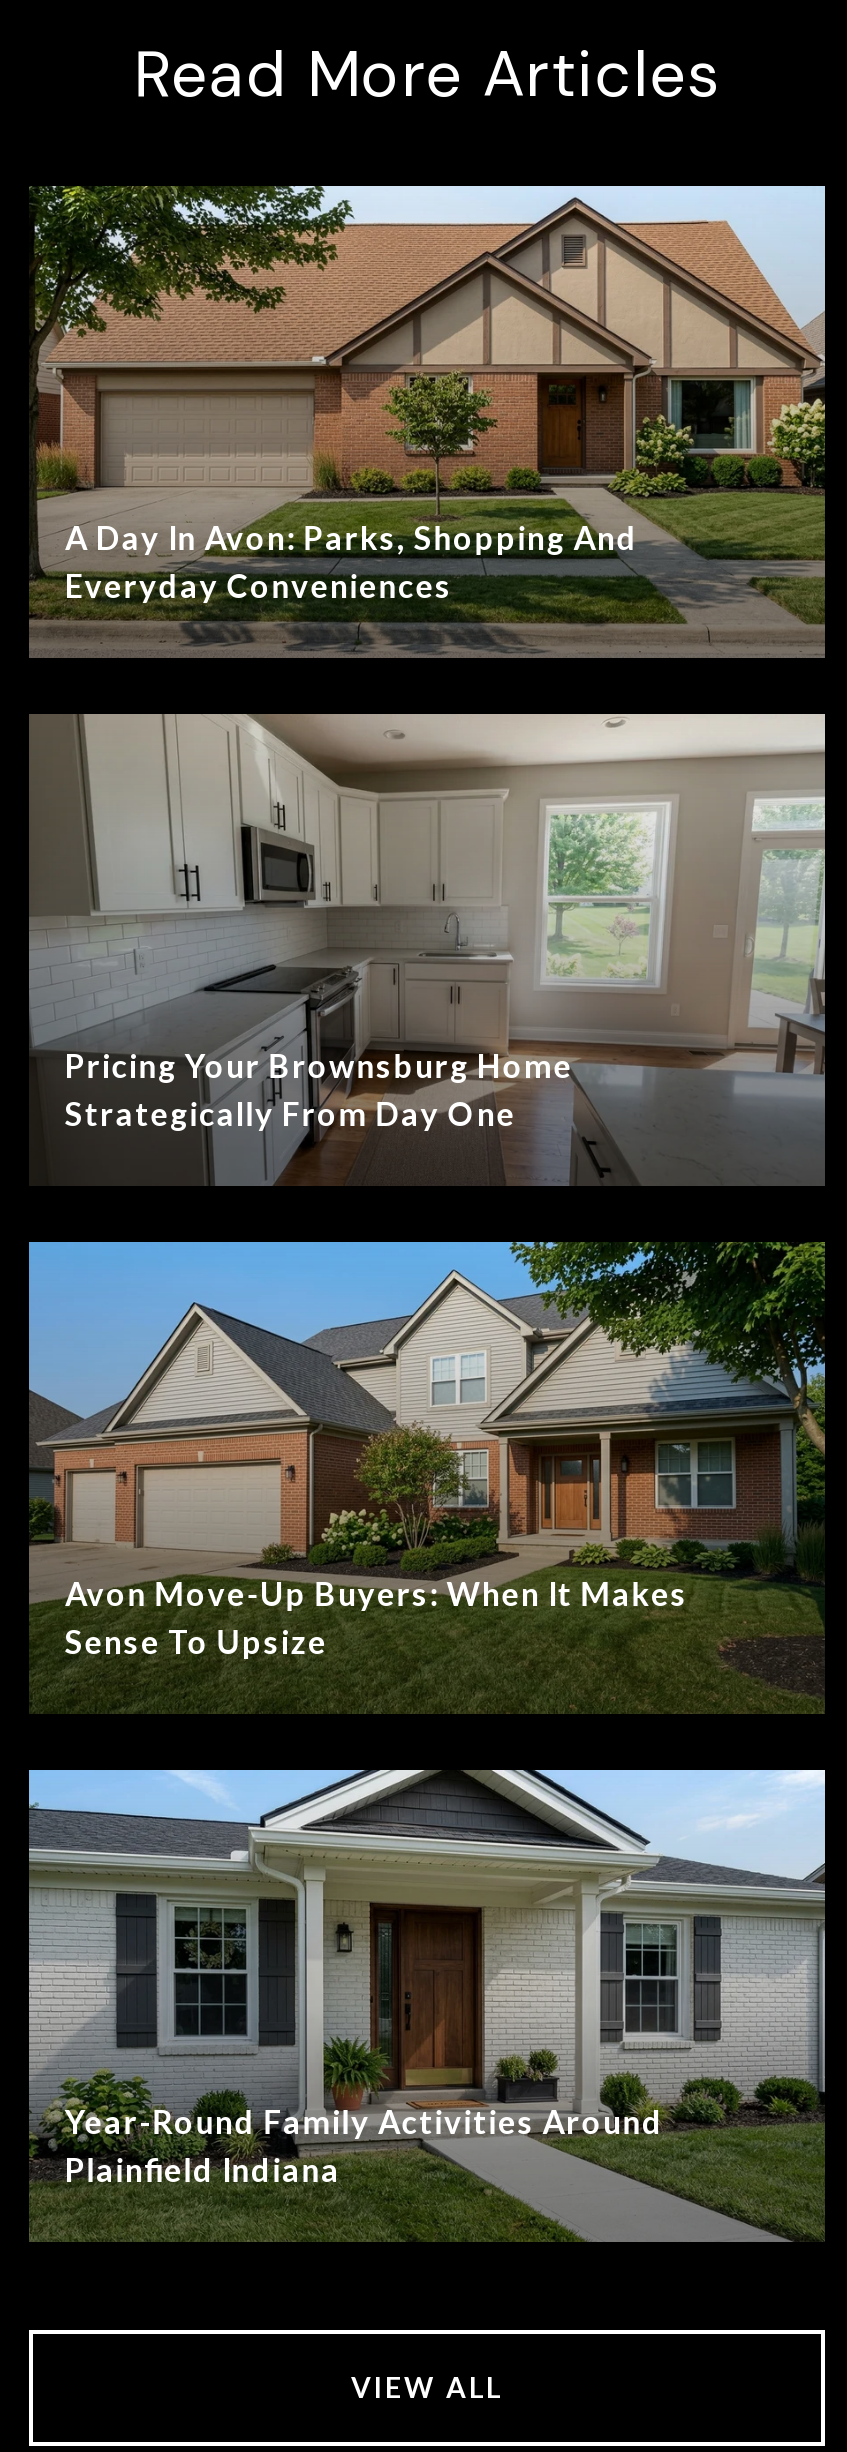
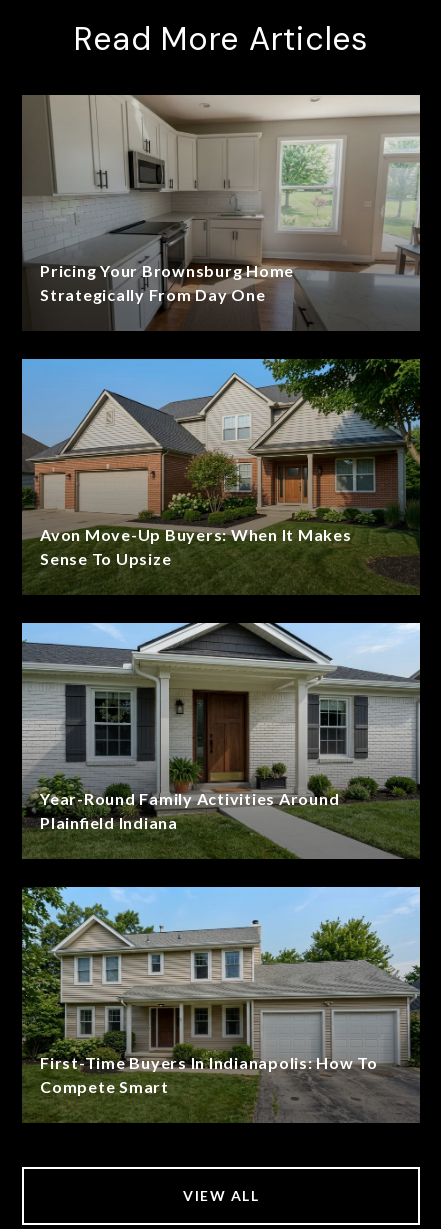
- [image]
- A Day In Avon: Parks, Shopping And
- Everyday Conveniences

moved up: [image] | Pricing Your Brownsburg Home | Strategically From Day One | Avon Move-Up Buyers: When It Makes | Sense To Upsize | Year-Round Family Activities Around | Plainfield Indiana

+ [image]
+ First-Time Buyers In Indianapolis: How To
+ Compete Smart
